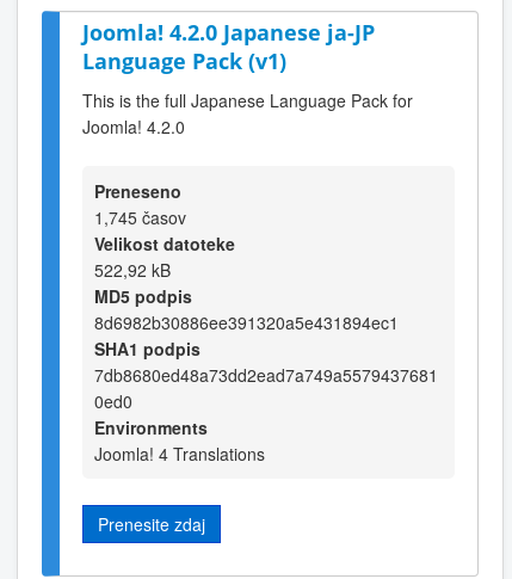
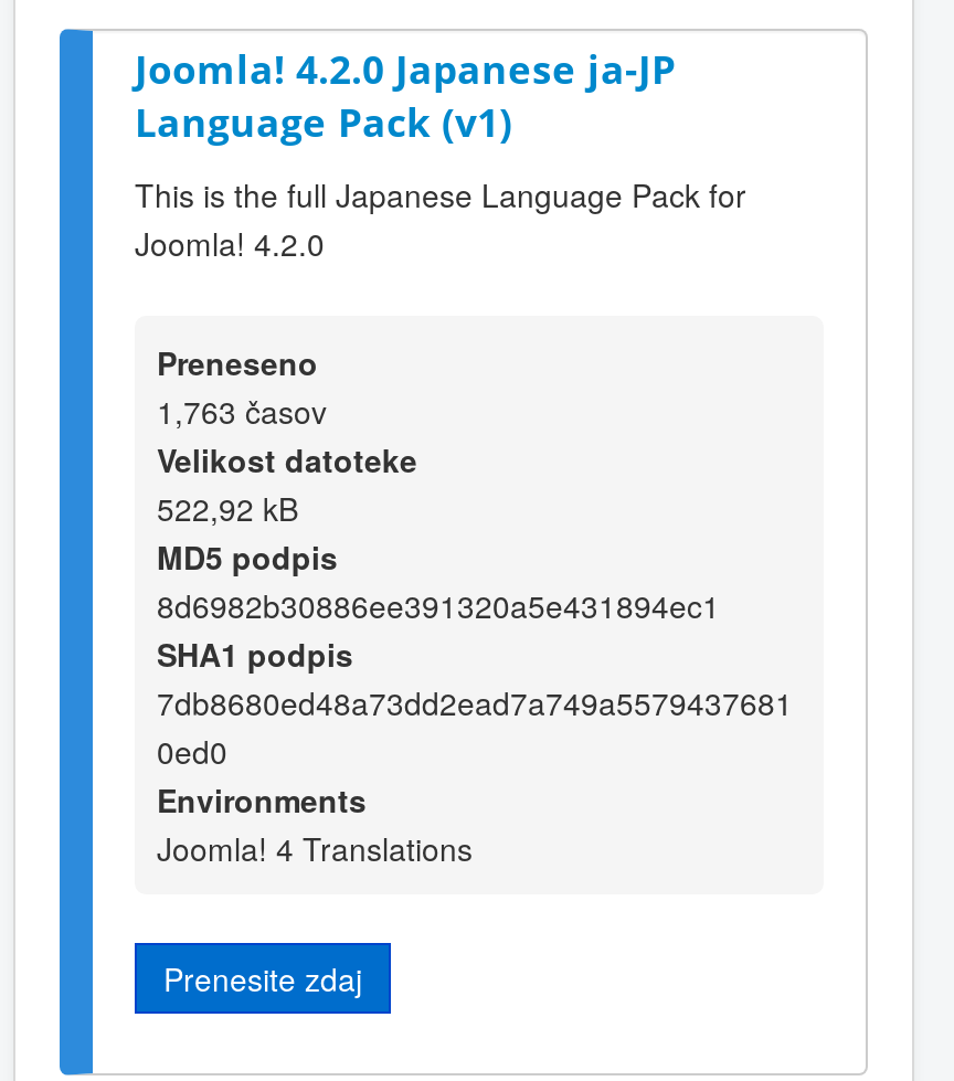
- 1,745 časov
+ 1,763 časov
